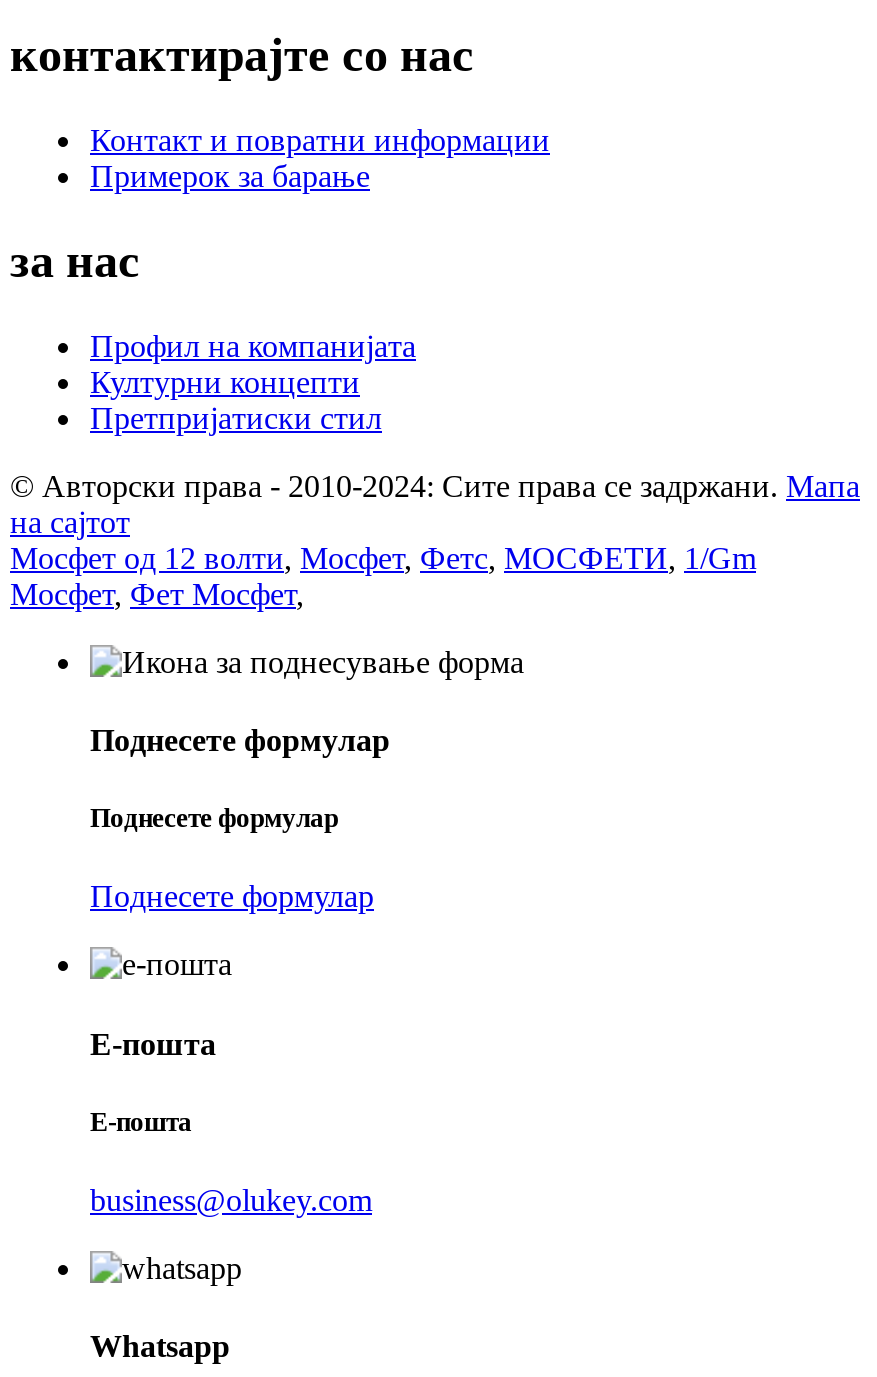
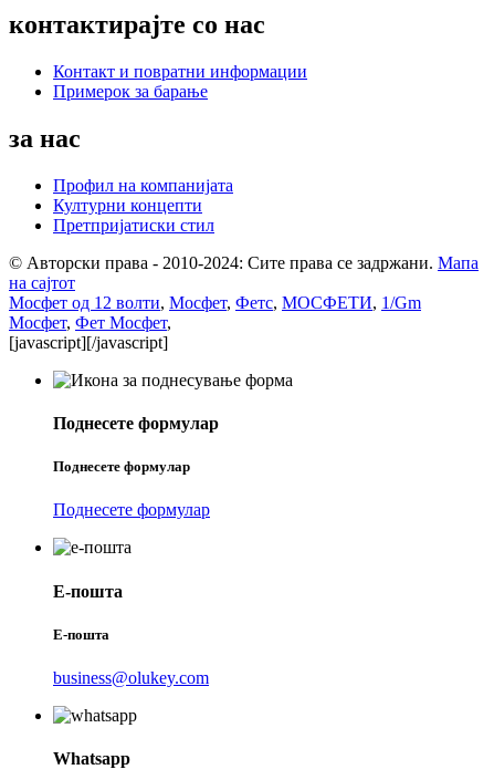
+ [javascript][/javascript]
